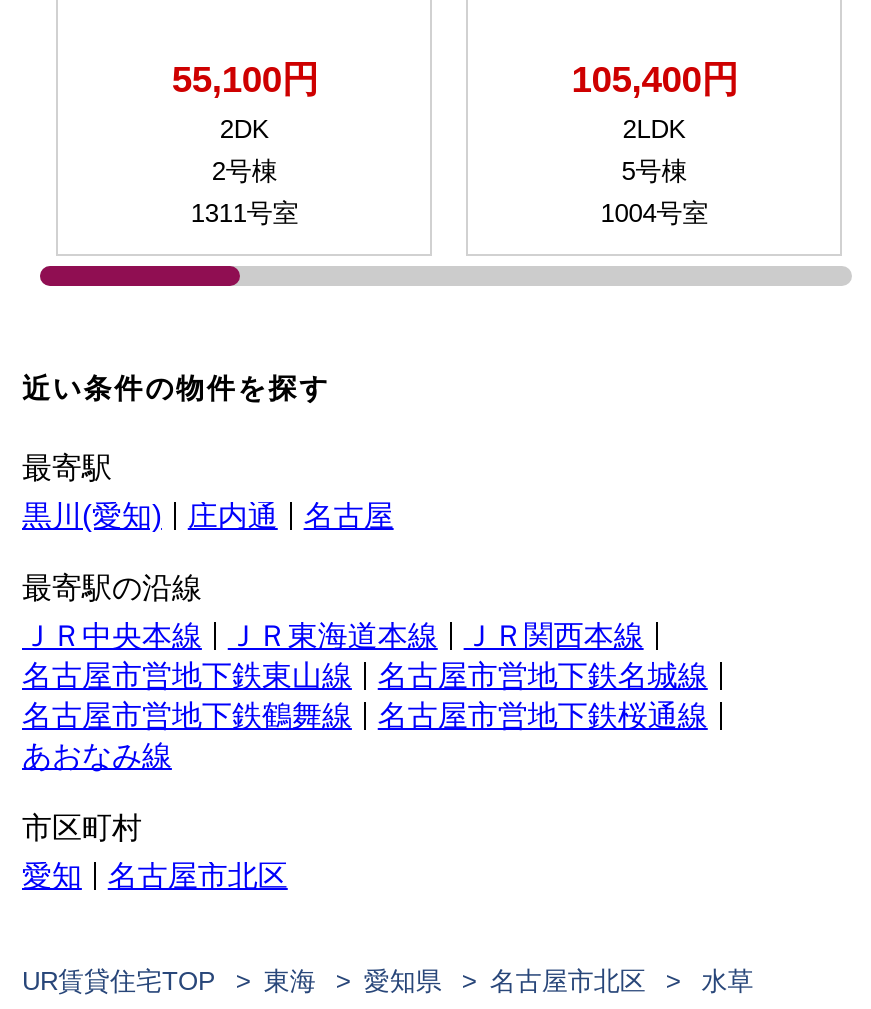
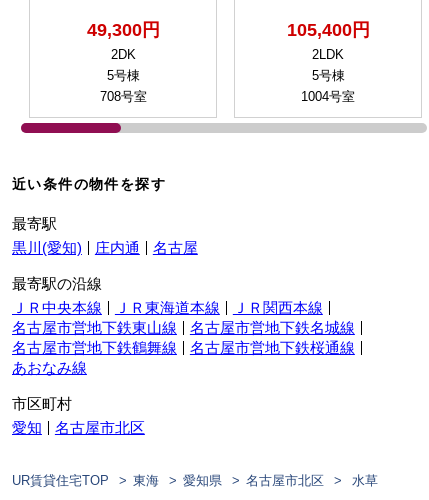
- 55,100円
+ 49,300円

- 2号棟
+ 5号棟

- 1311号室
+ 708号室
